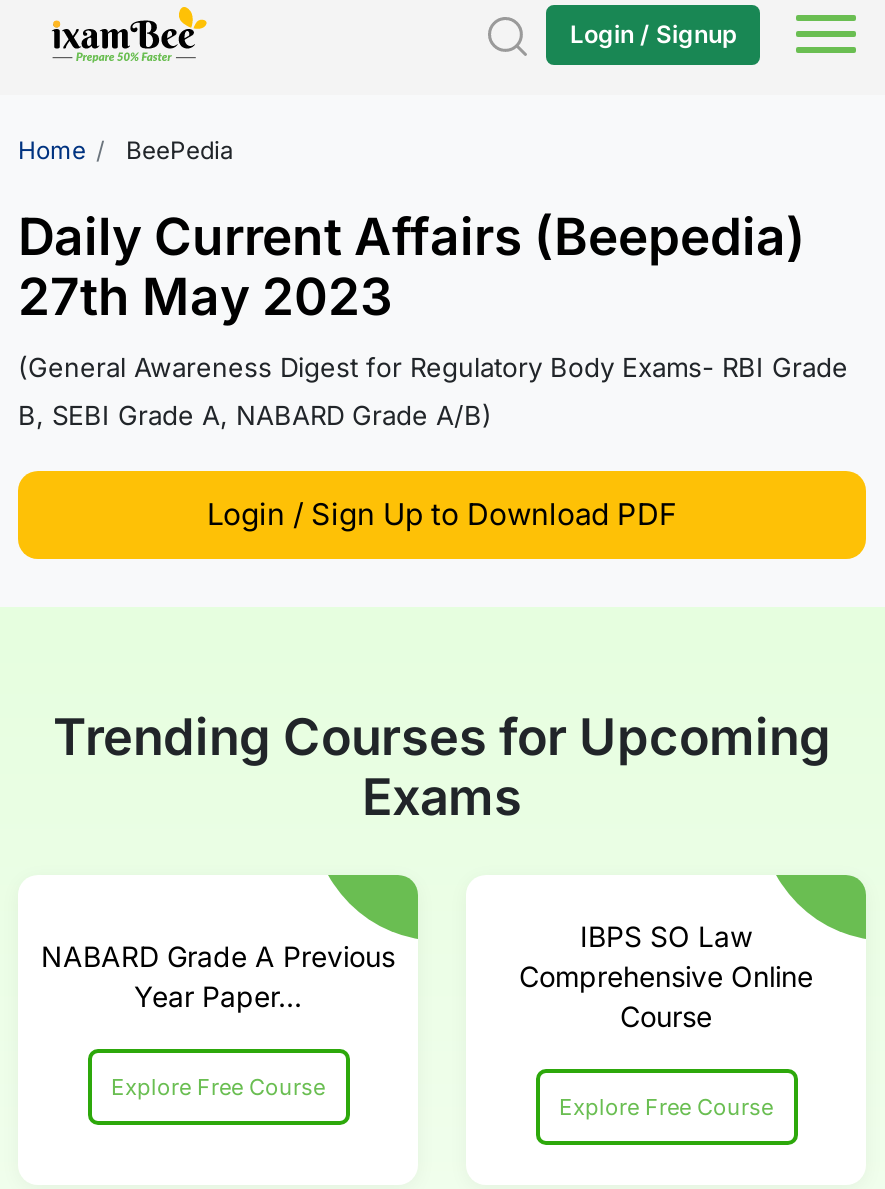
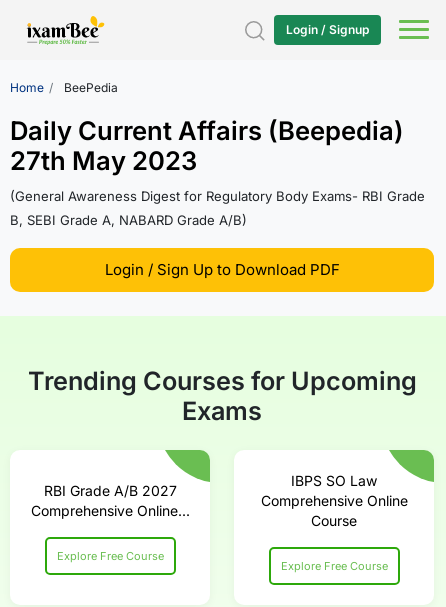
- NABARD Grade A Previous
- Year Paper...
+ RBI Grade A/B 2027
+ Comprehensive Online...
